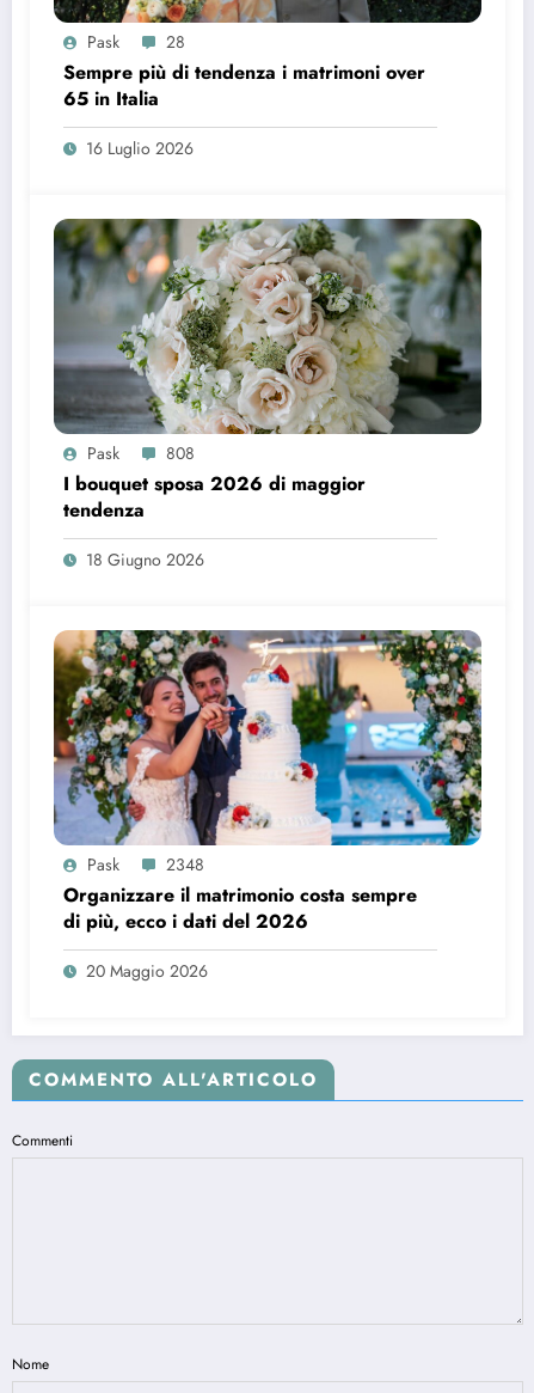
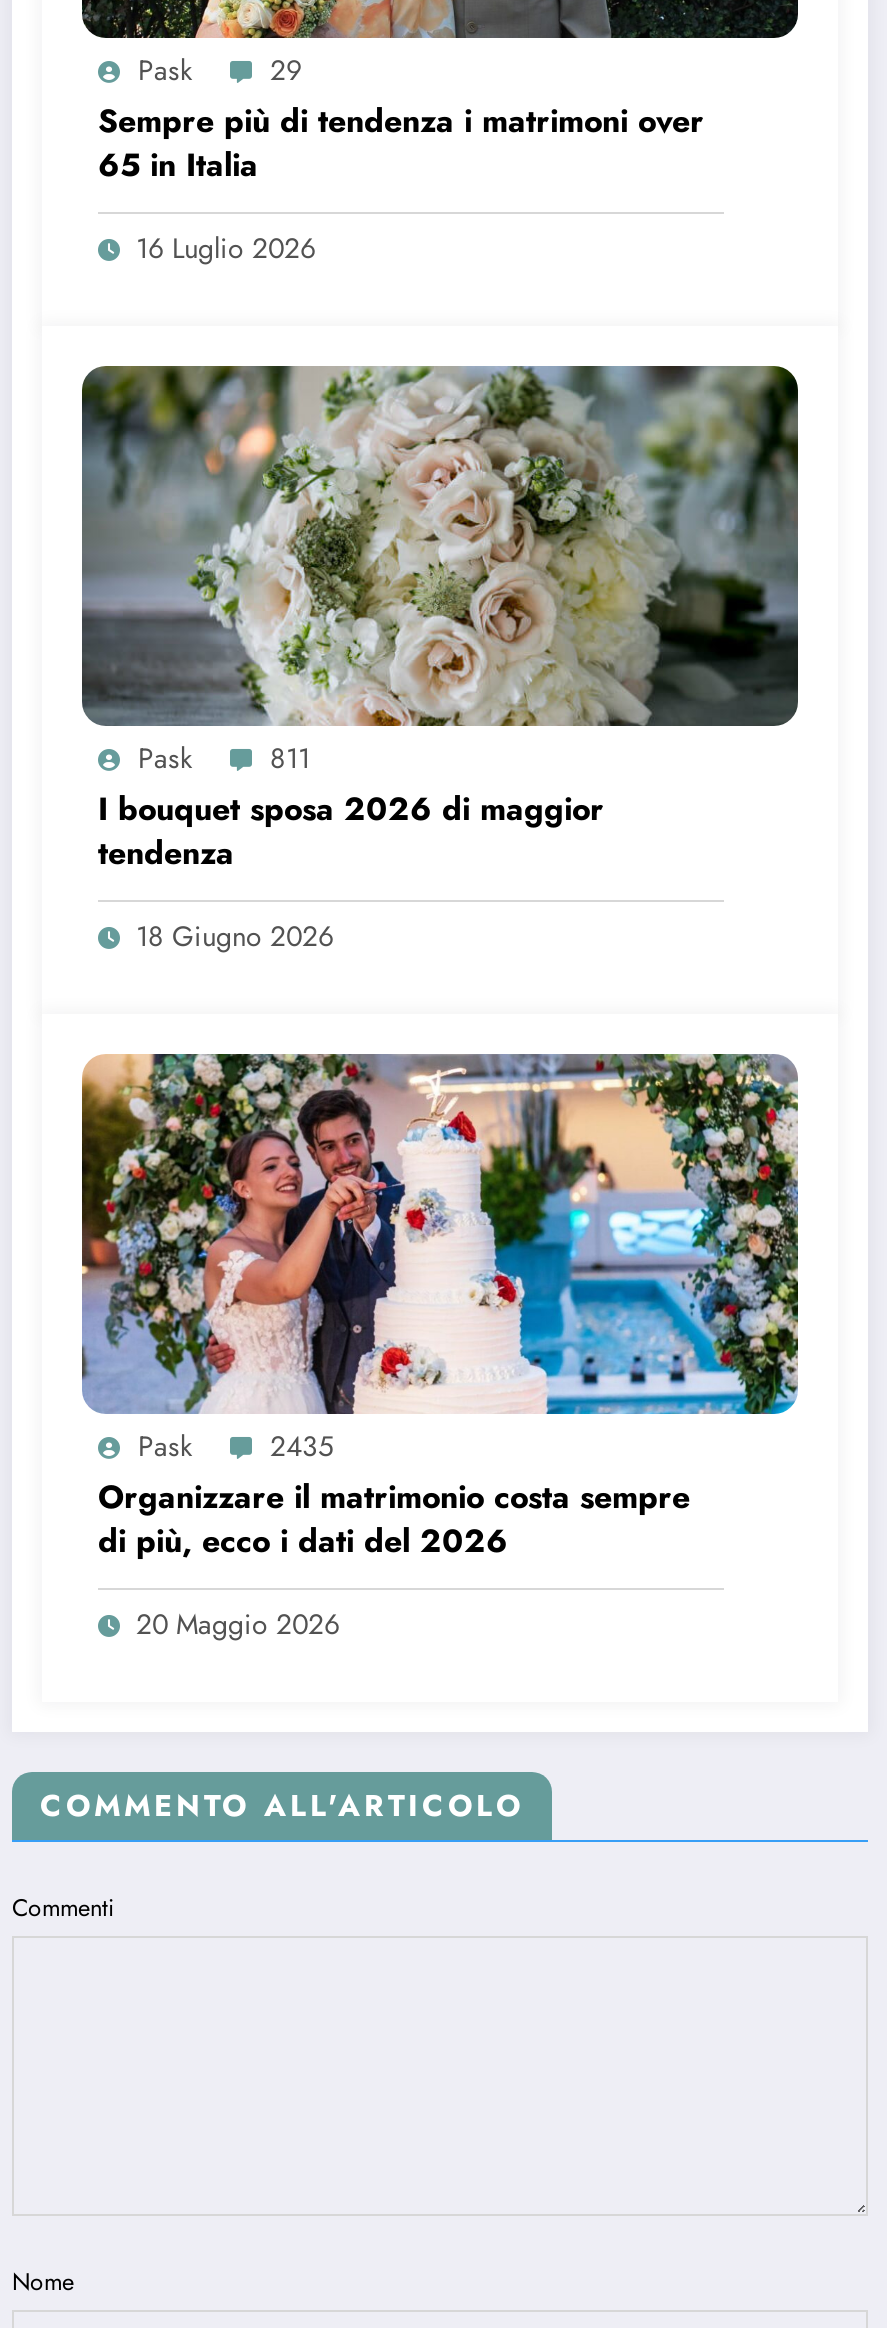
- Pask 28
+ Pask 29

- Pask 808
+ Pask 811

- Pask 2348
+ Pask 2435
